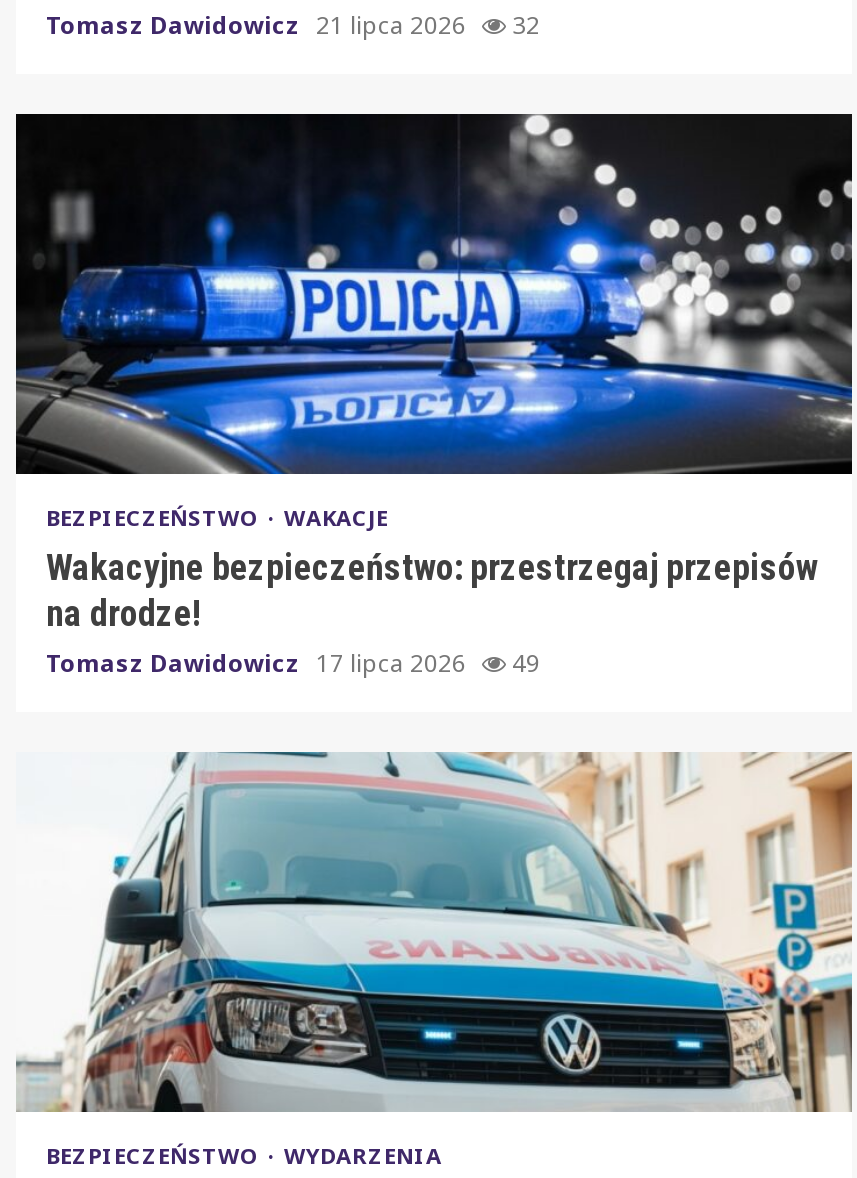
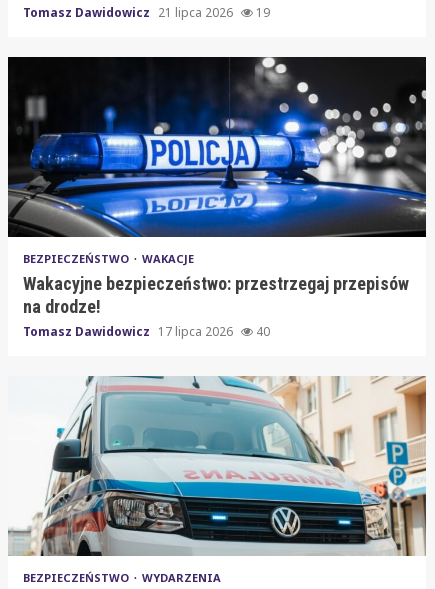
- Tomasz Dawidowicz 21 lipca 2026 32
+ Tomasz Dawidowicz 21 lipca 2026 19

- Tomasz Dawidowicz 17 lipca 2026 49
+ Tomasz Dawidowicz 17 lipca 2026 40
